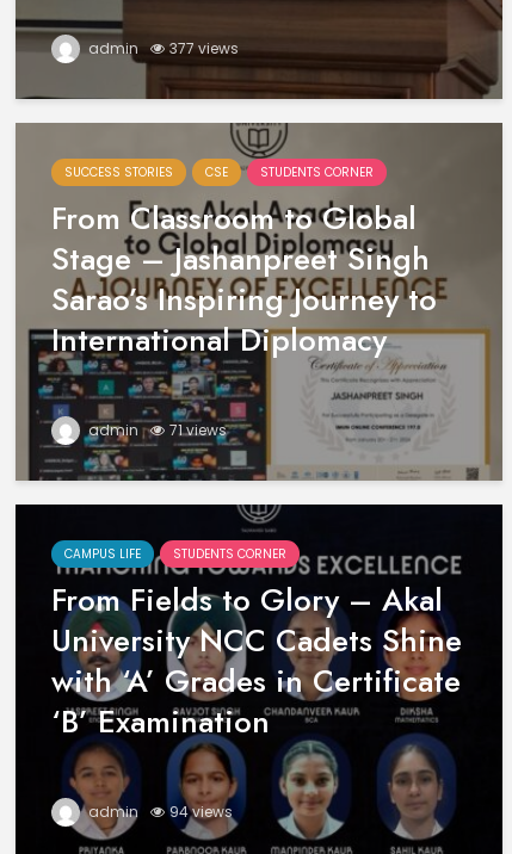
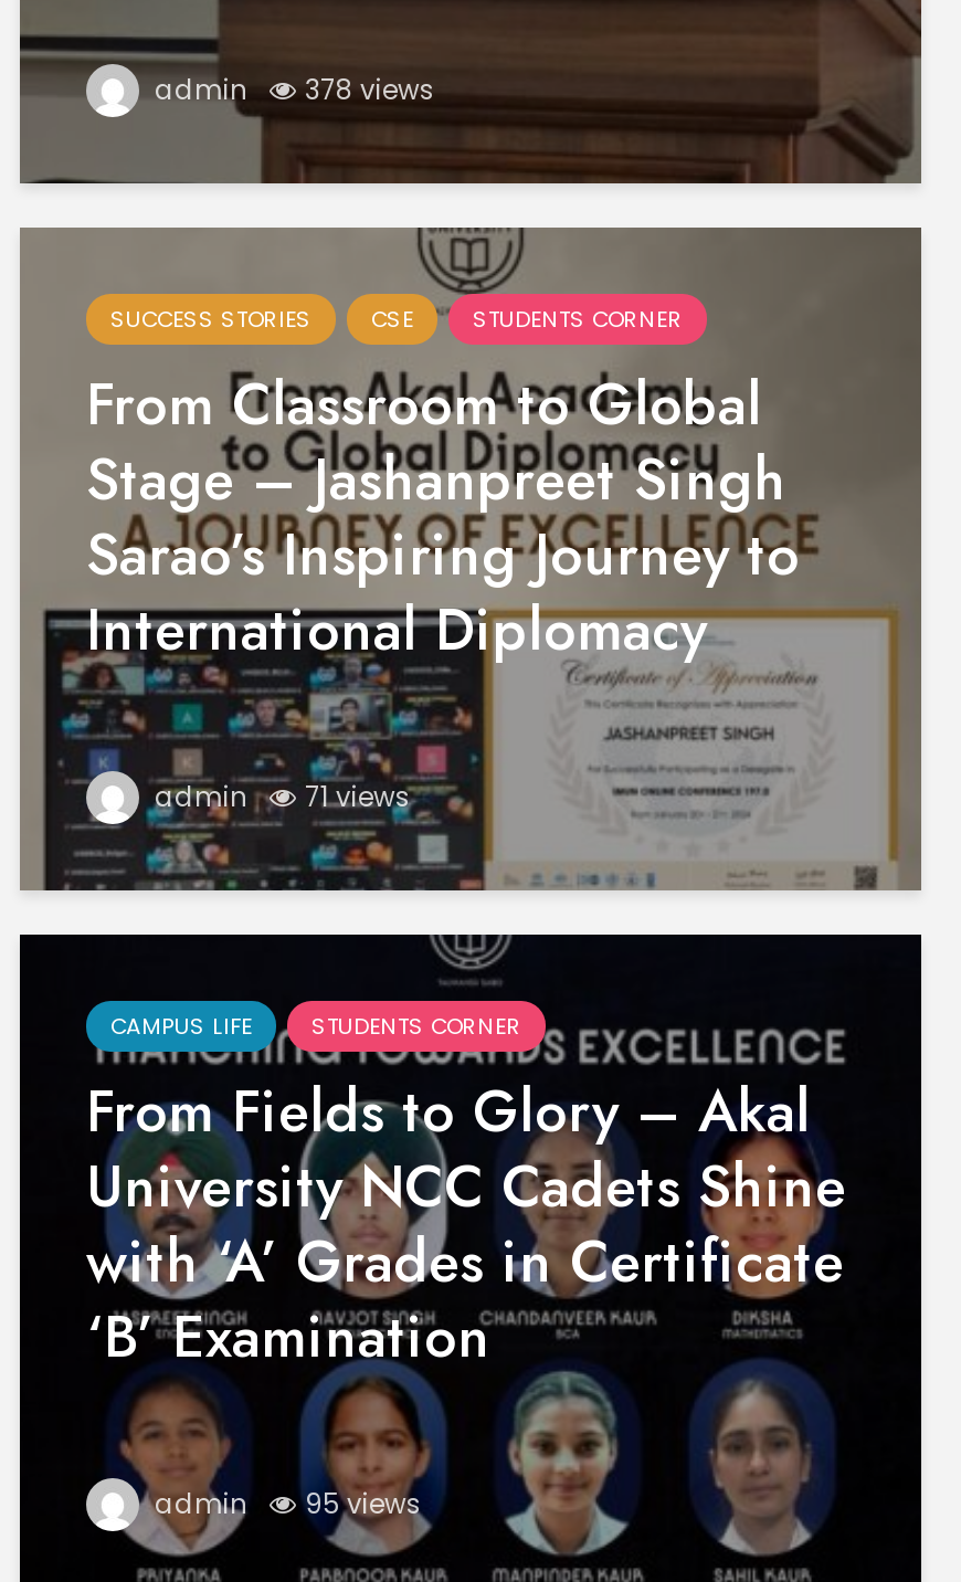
- admin 377 views
+ admin 378 views

- admin 94 views
+ admin 95 views
